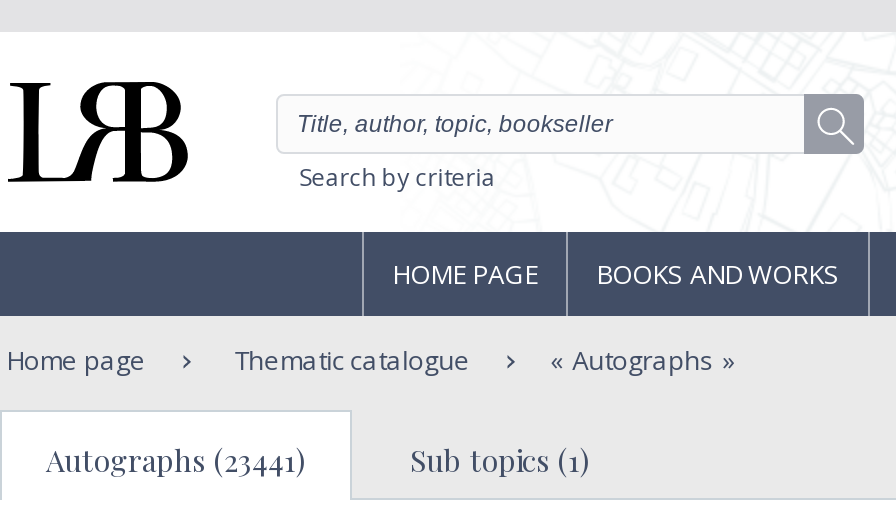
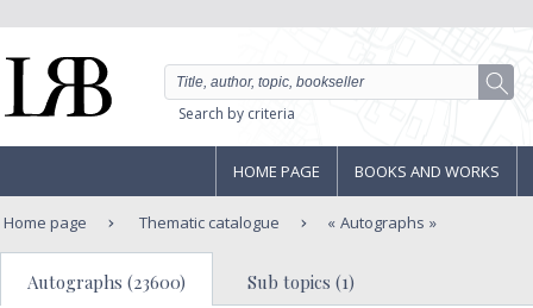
- Autographs (23441)
+ Autographs (23600)
